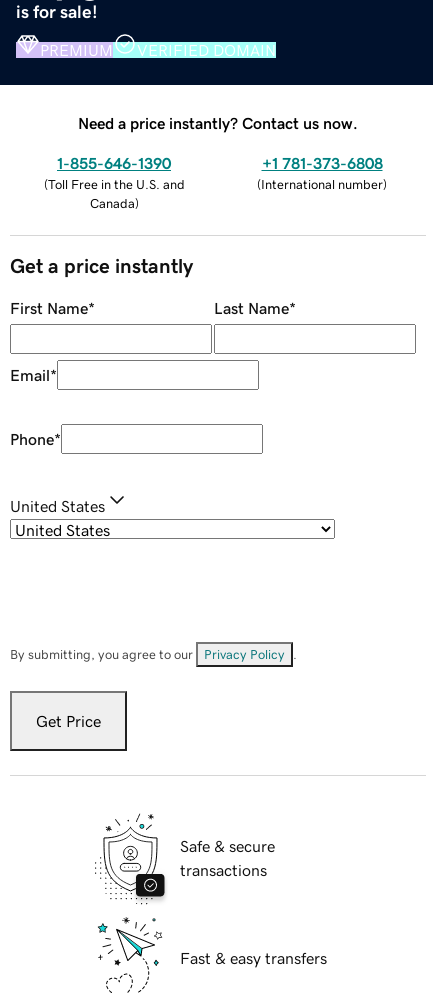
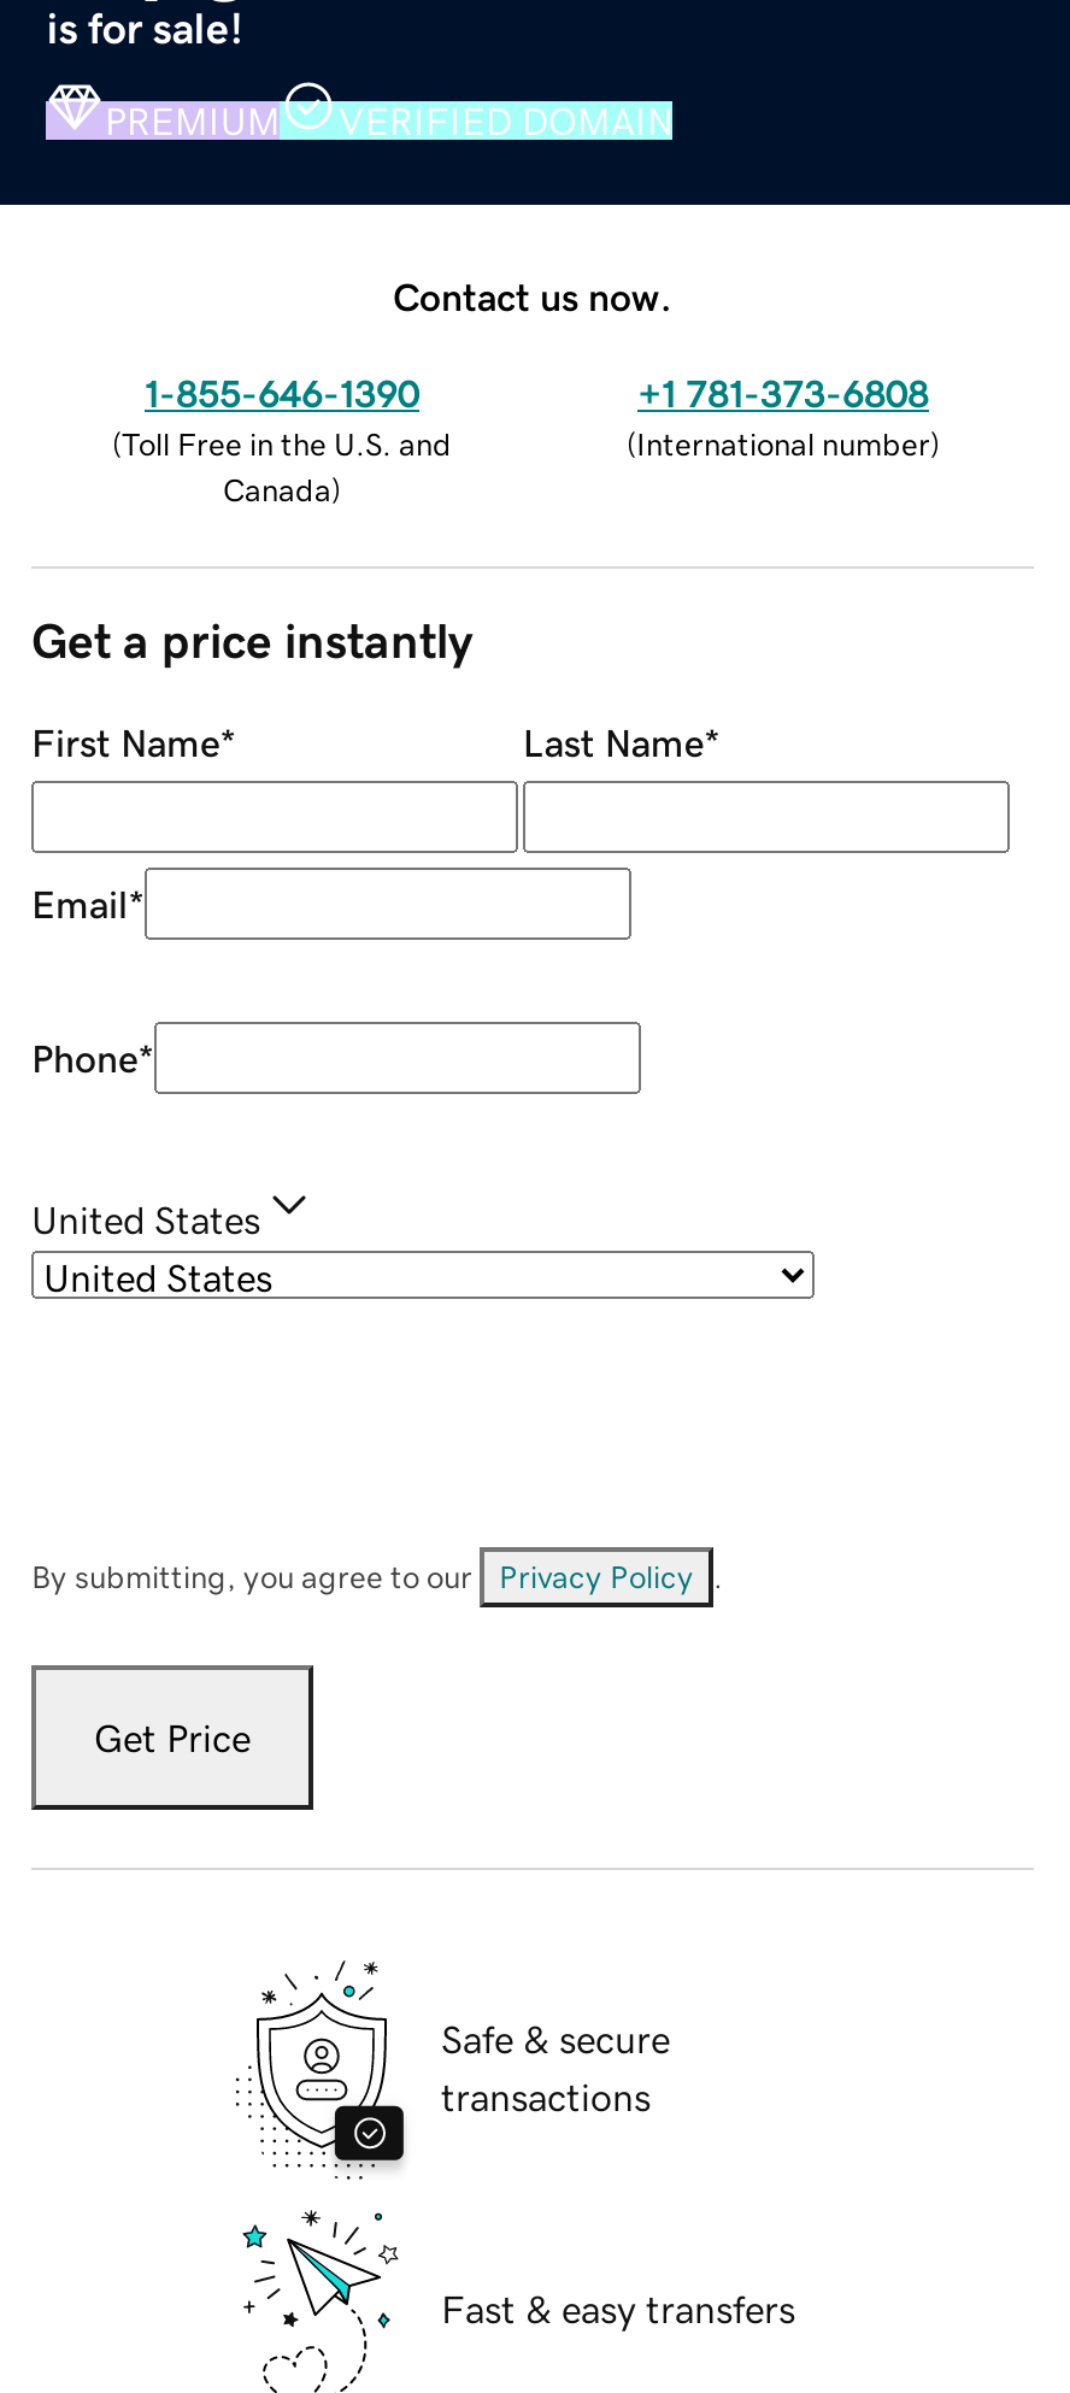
- Need a price instantly? Contact us now.
+ Contact us now.
